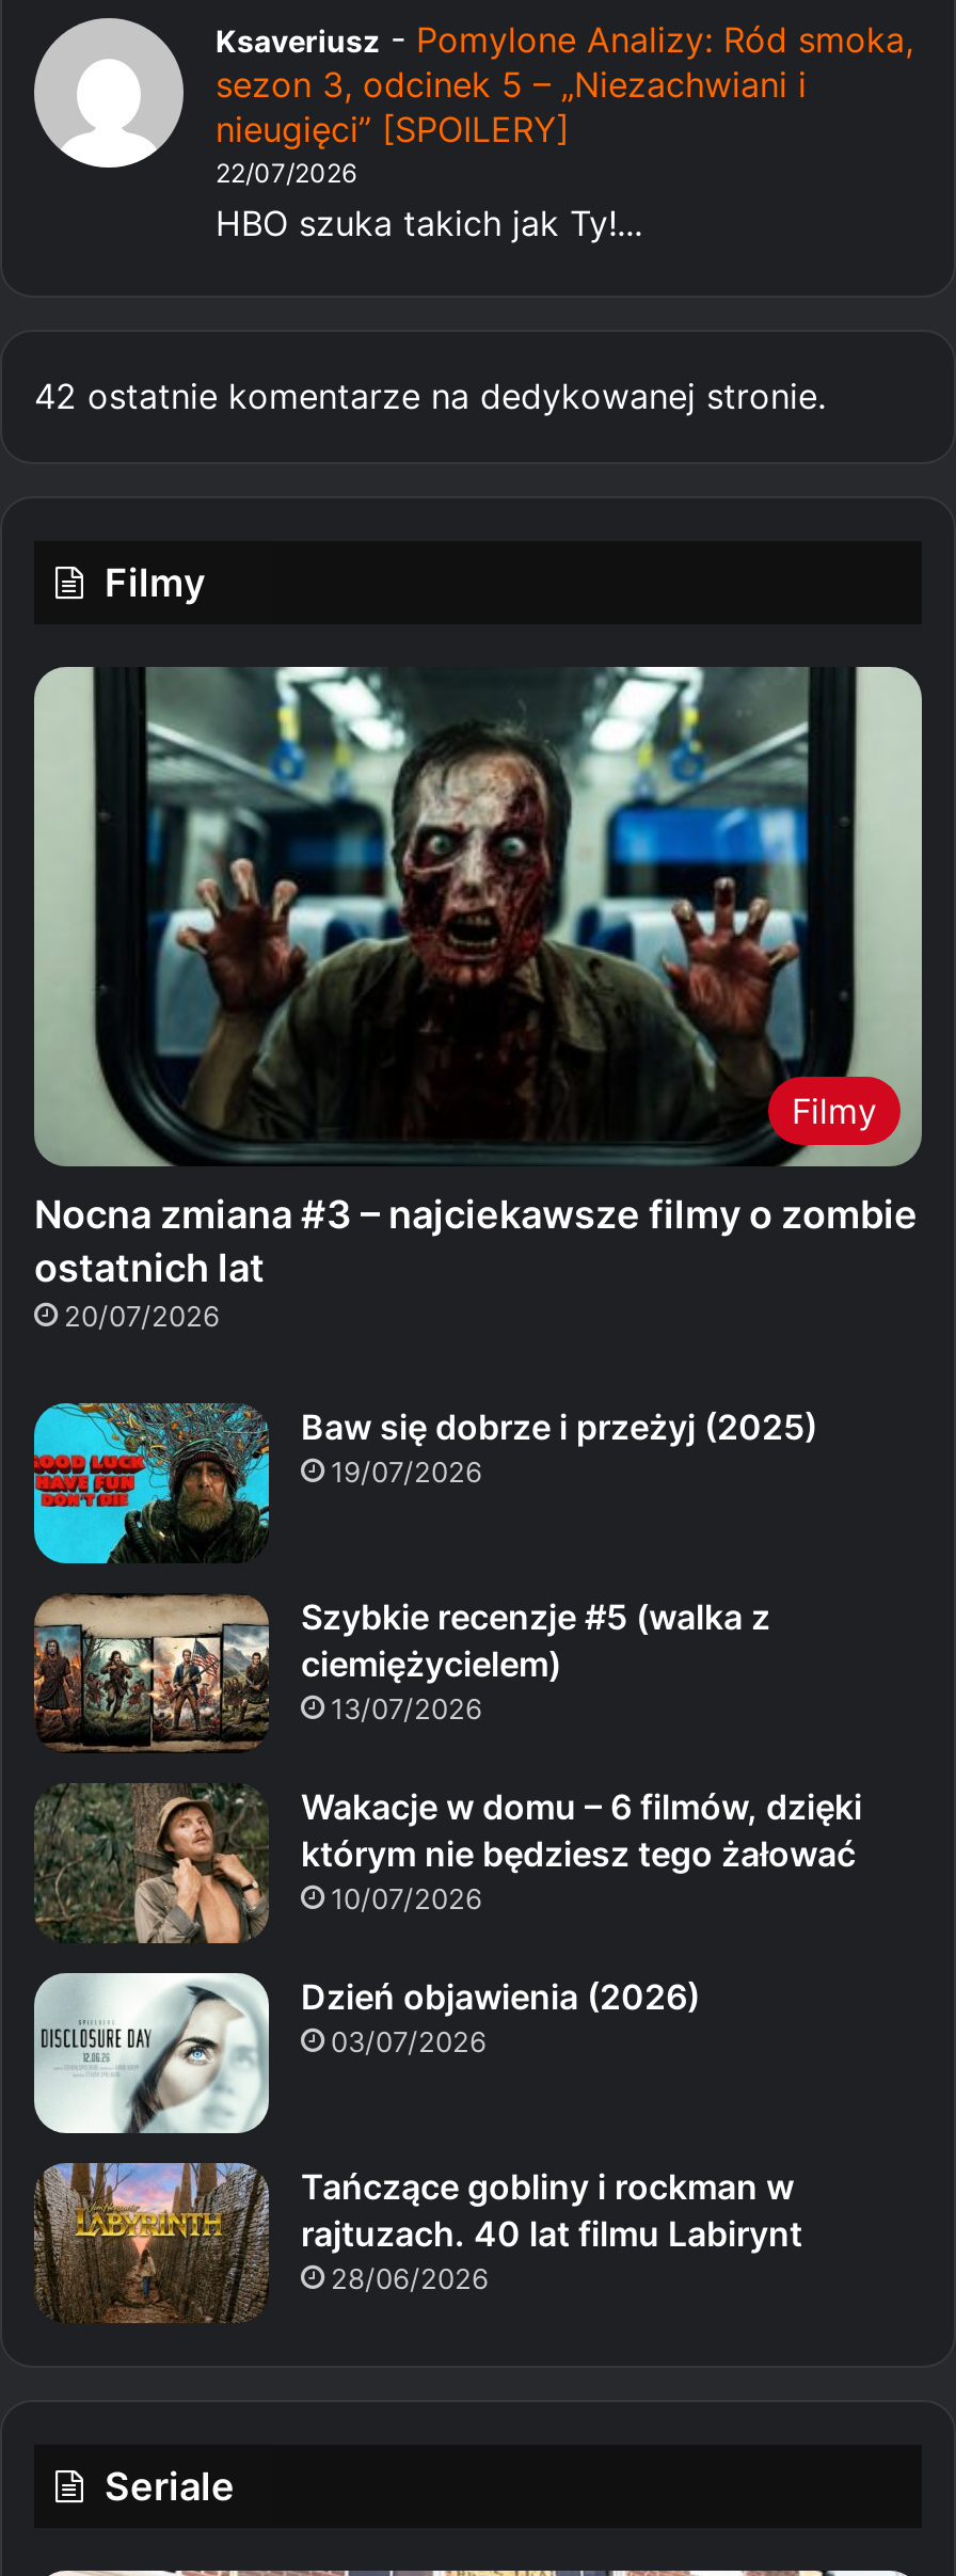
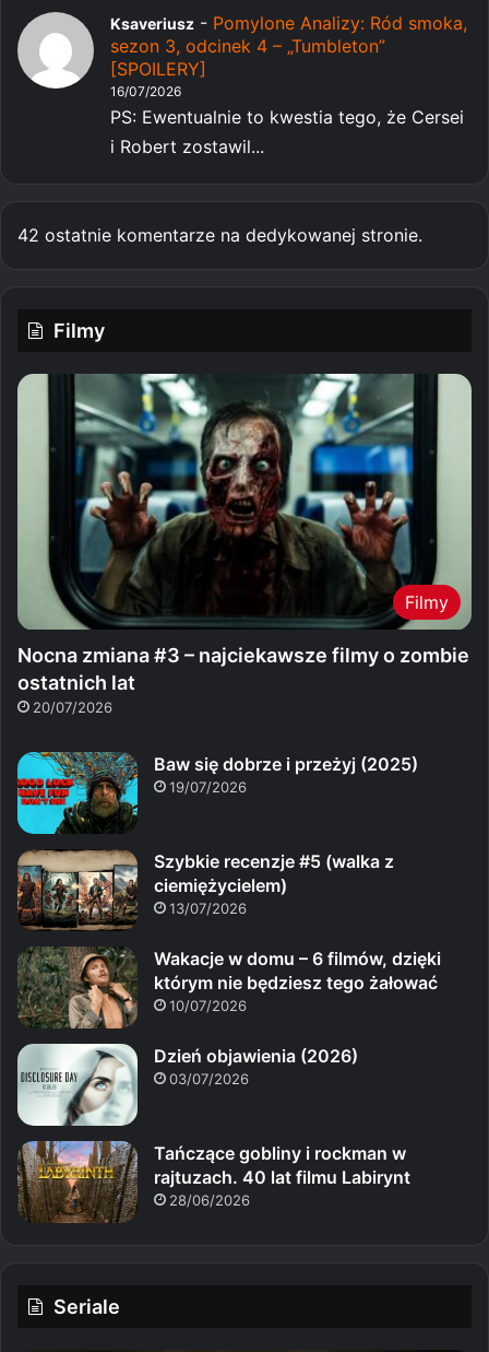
- sezon 3, odcinek 5 – „Niezachwiani i
- nieugięci” [SPOILERY]
- 22/07/2026
- HBO szuka takich jak Ty!...
+ sezon 3, odcinek 4 – „Tumbleton”
+ [SPOILERY]
+ 16/07/2026
+ PS: Ewentualnie to kwestia tego, że Cersei
+ i Robert zostawil...
